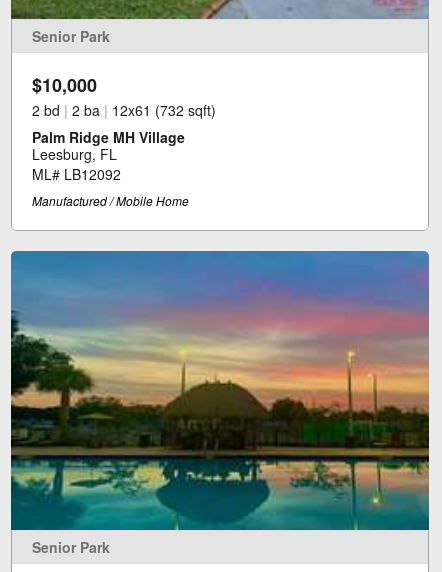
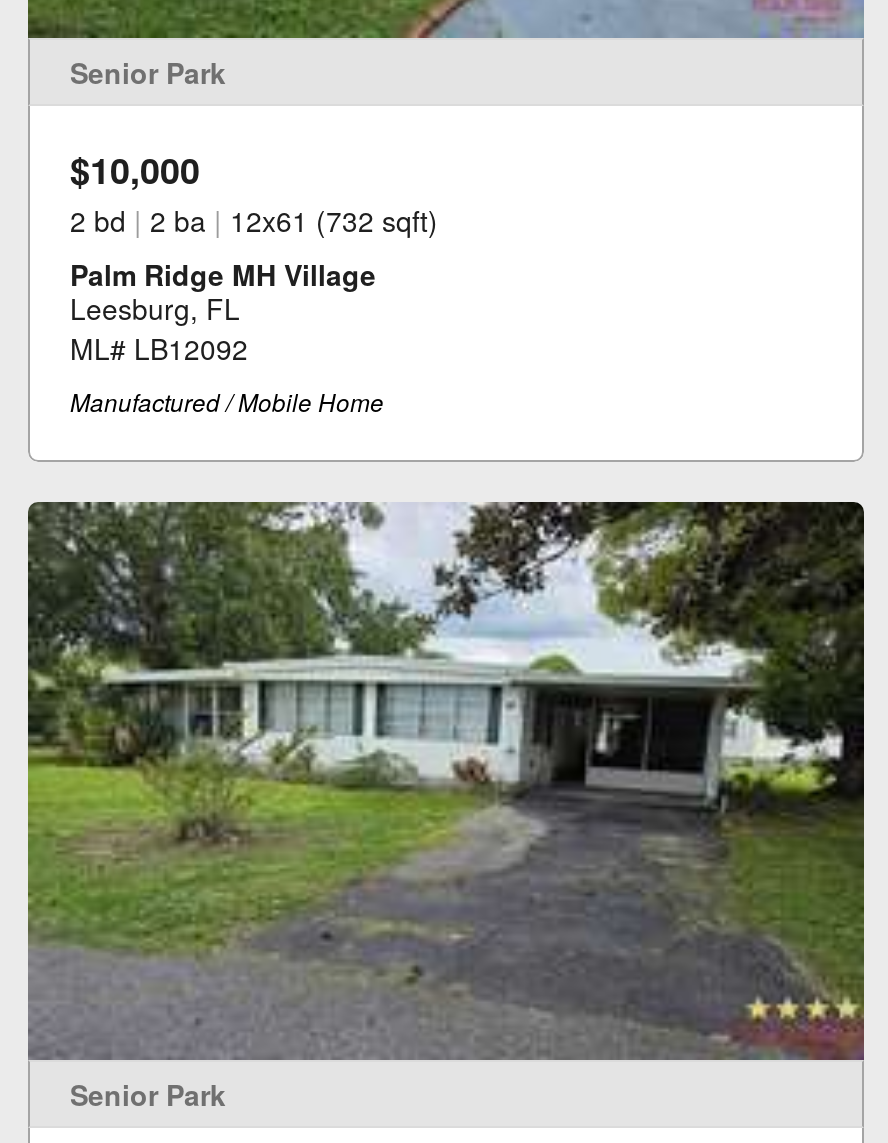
- [image]
+ [image]
